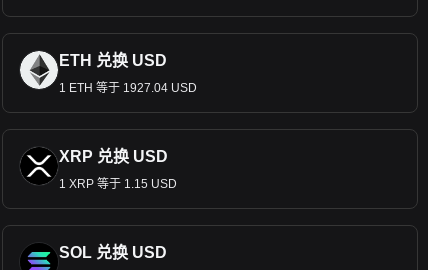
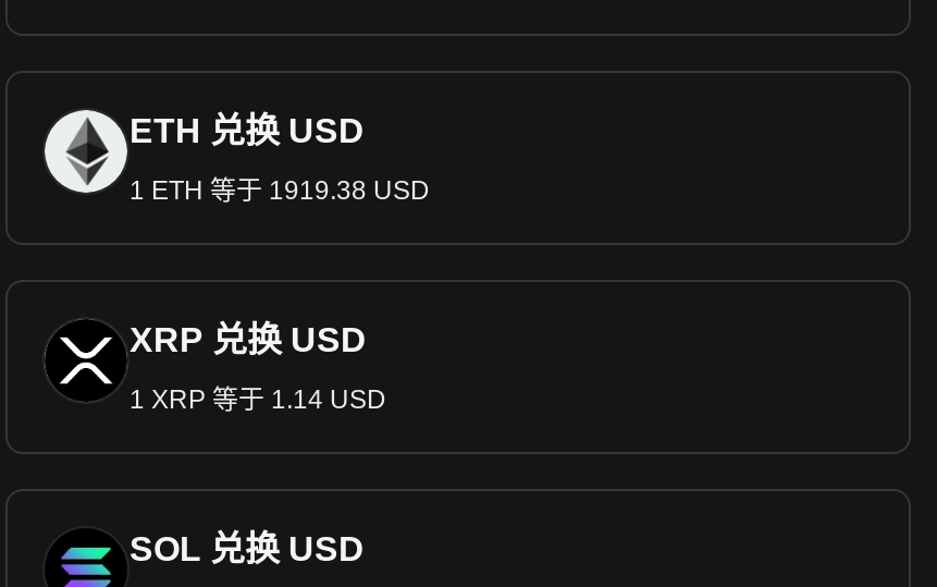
- 1 ETH 等于 1927.04 USD
+ 1 ETH 等于 1919.38 USD

- 1 XRP 等于 1.15 USD
+ 1 XRP 等于 1.14 USD
